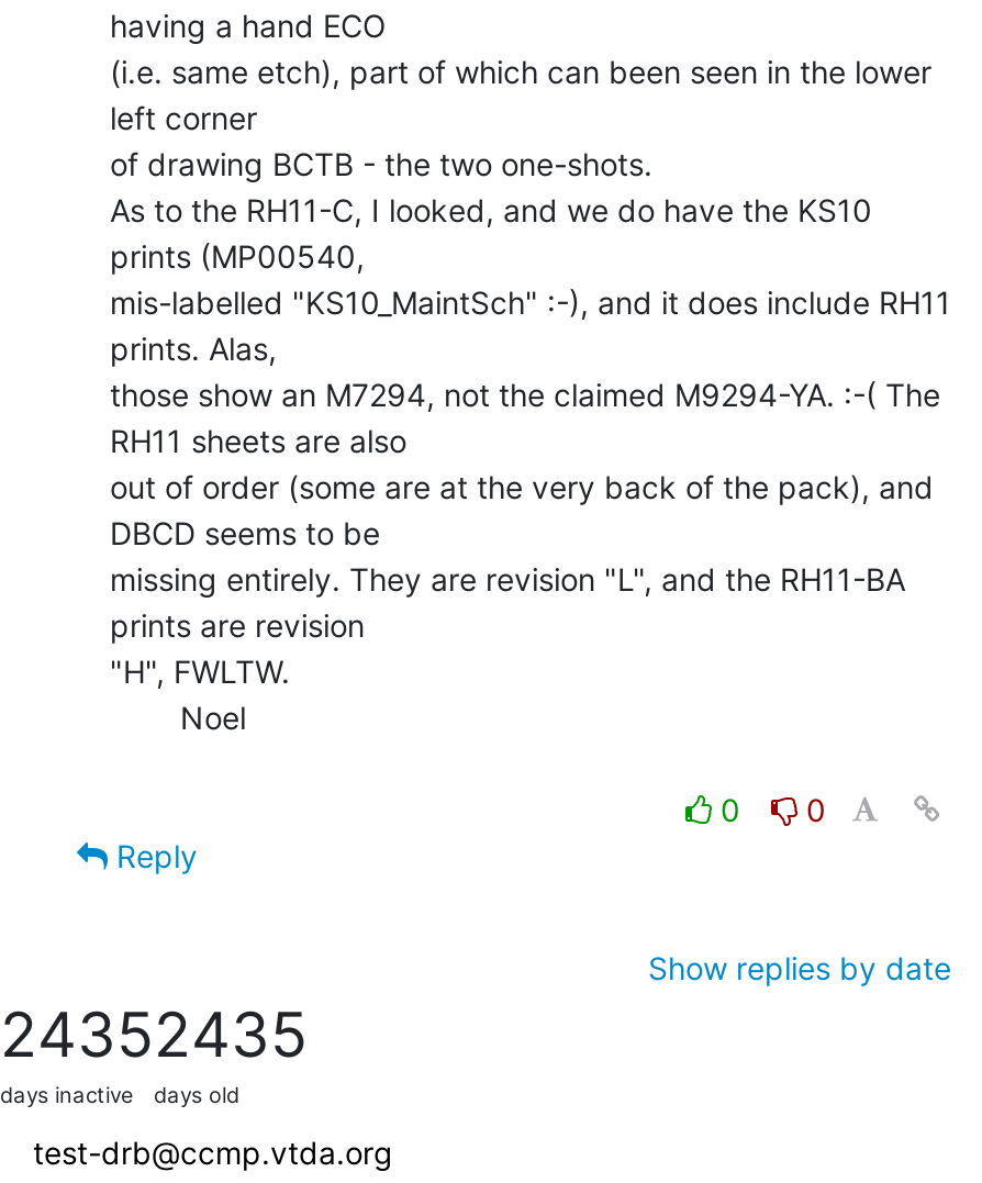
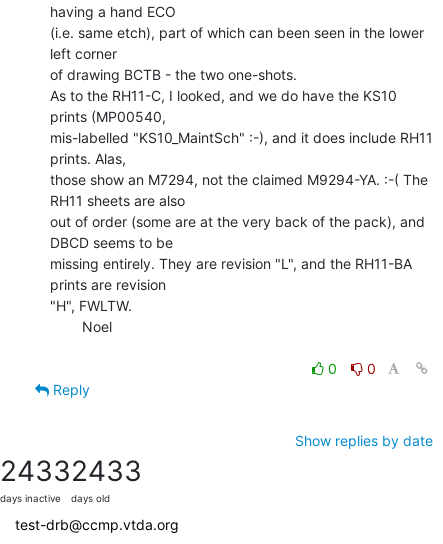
- 2435
+ 2433

- 2435
+ 2433
